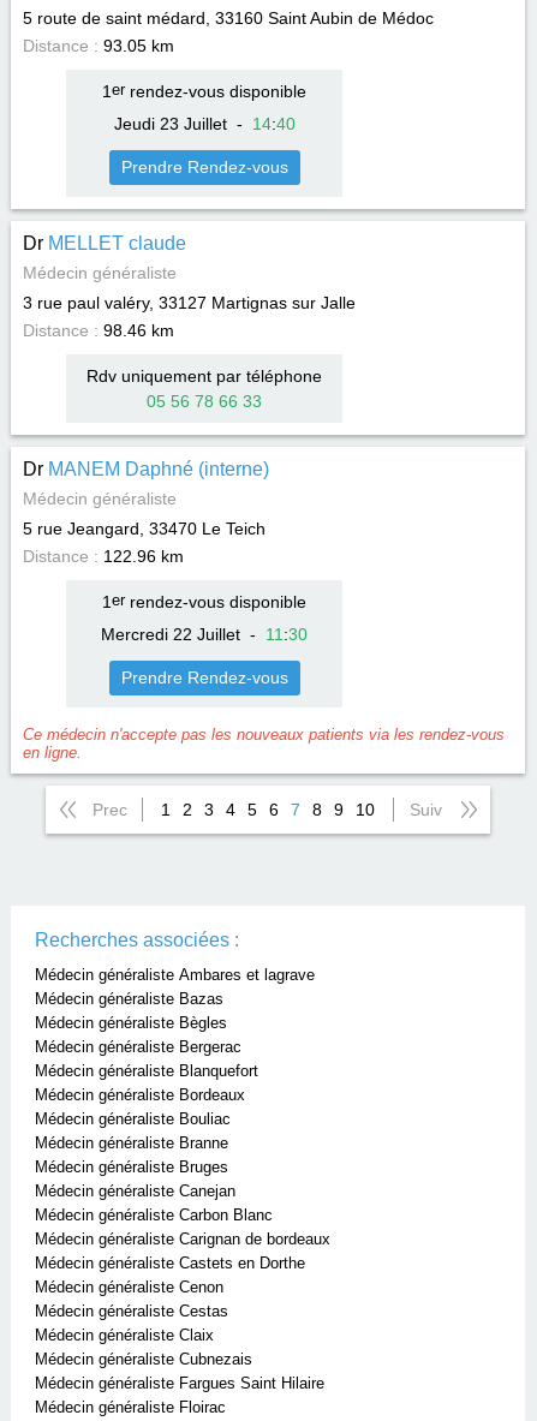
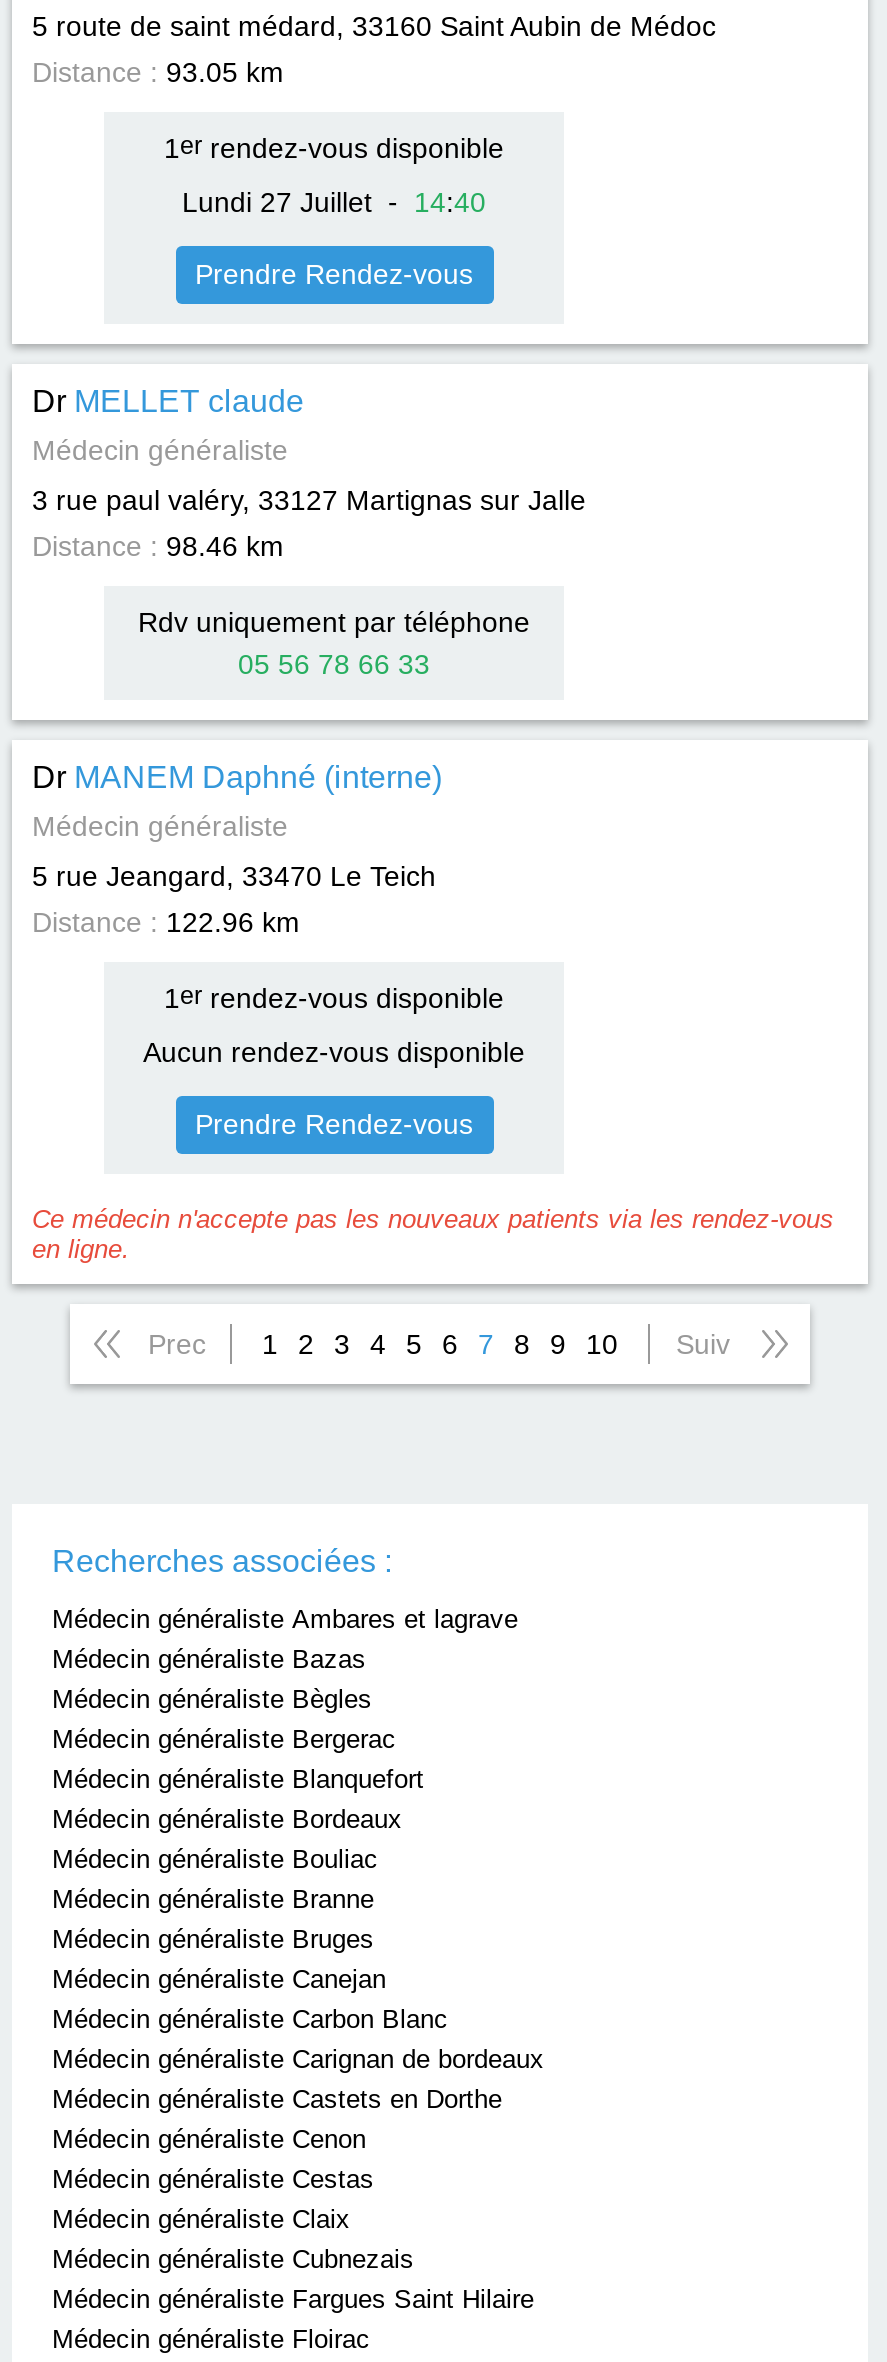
- Jeudi 23 Juillet - 14:40
+ Lundi 27 Juillet - 14:40

- Mercredi 22 Juillet - 11:30
+ Aucun rendez-vous disponible
